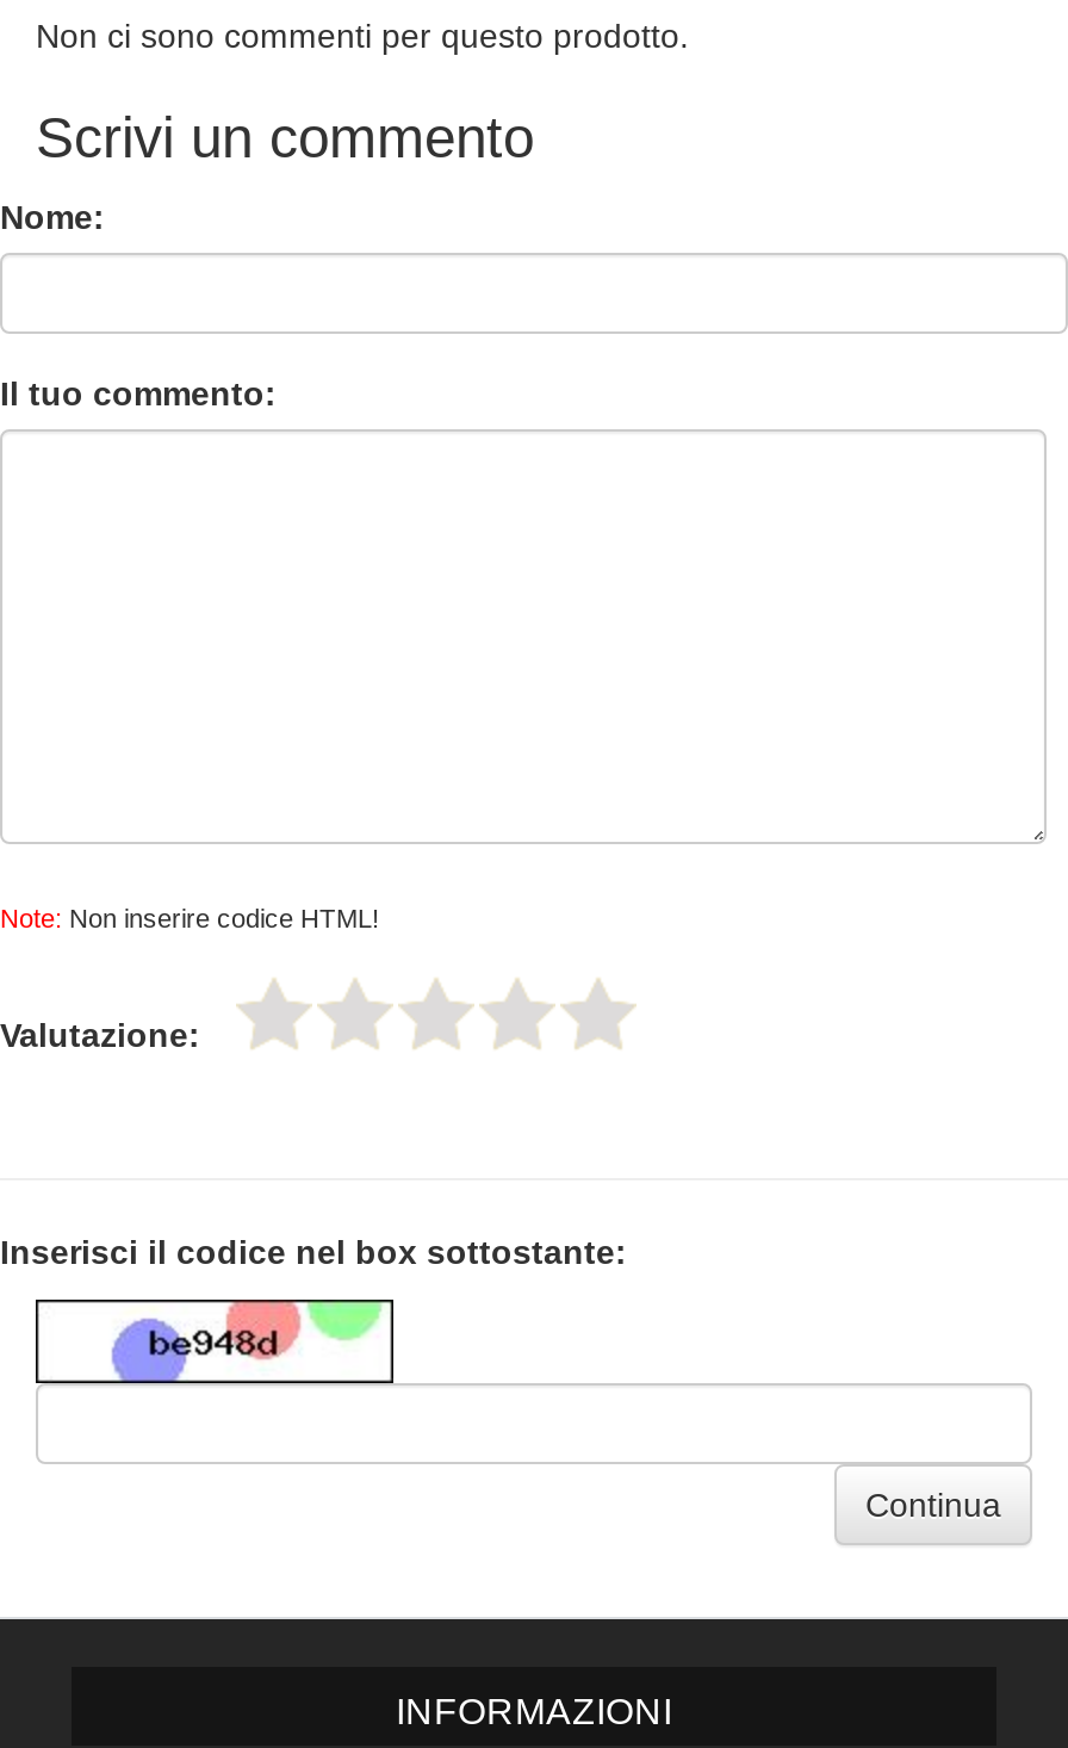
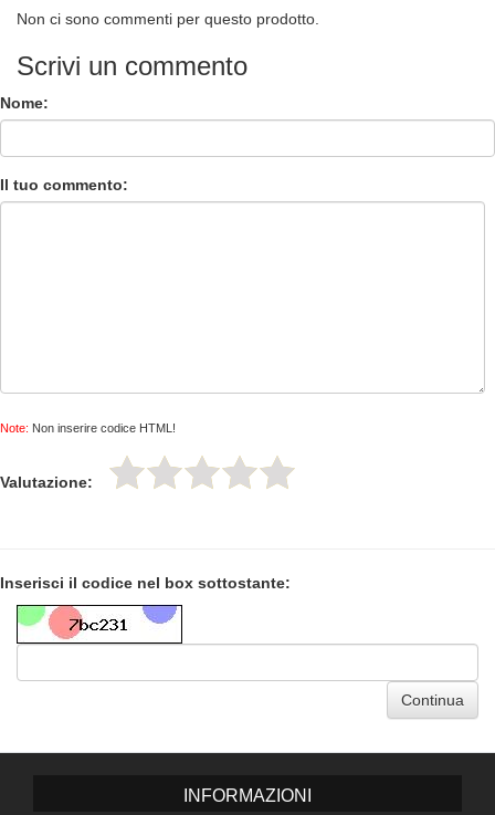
- [image]
+ [image]
